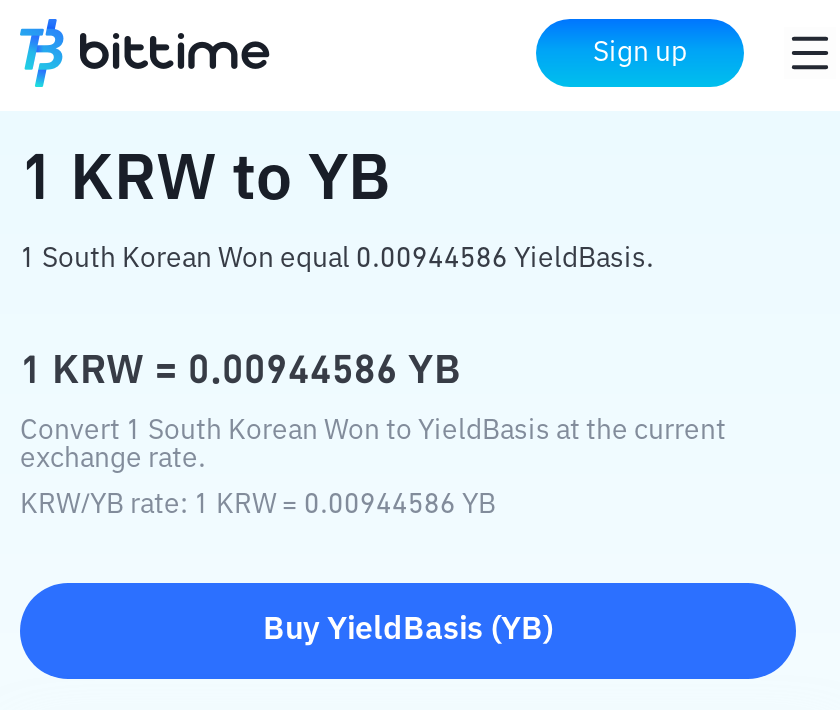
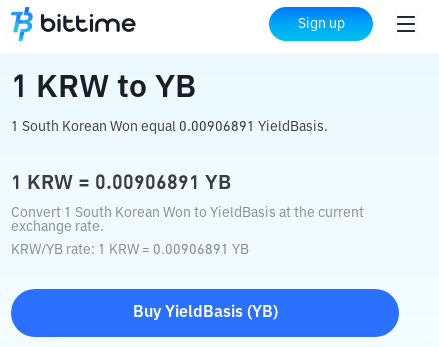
- 1 South Korean Won equal 0.00944586 YieldBasis.
+ 1 South Korean Won equal 0.00906891 YieldBasis.

- 1 KRW = 0.00944586 YB
+ 1 KRW = 0.00906891 YB

- KRW/YB rate: 1 KRW = 0.00944586 YB
+ KRW/YB rate: 1 KRW = 0.00906891 YB
